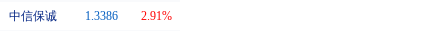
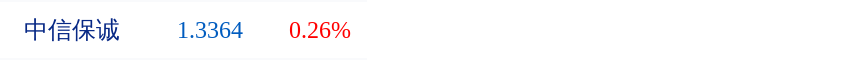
- 1.3386
+ 1.3364

- 2.91%
+ 0.26%
